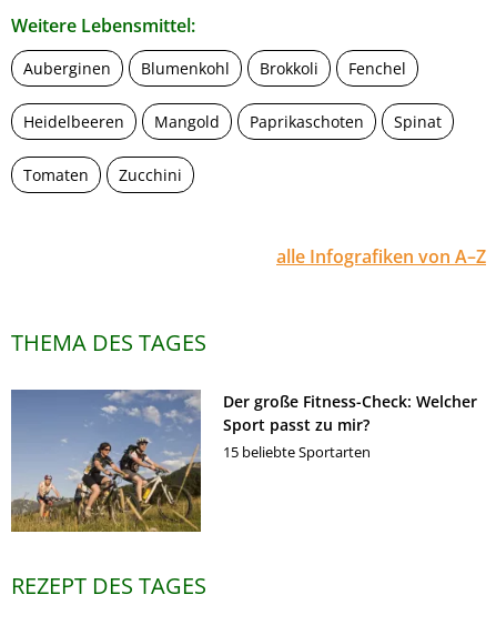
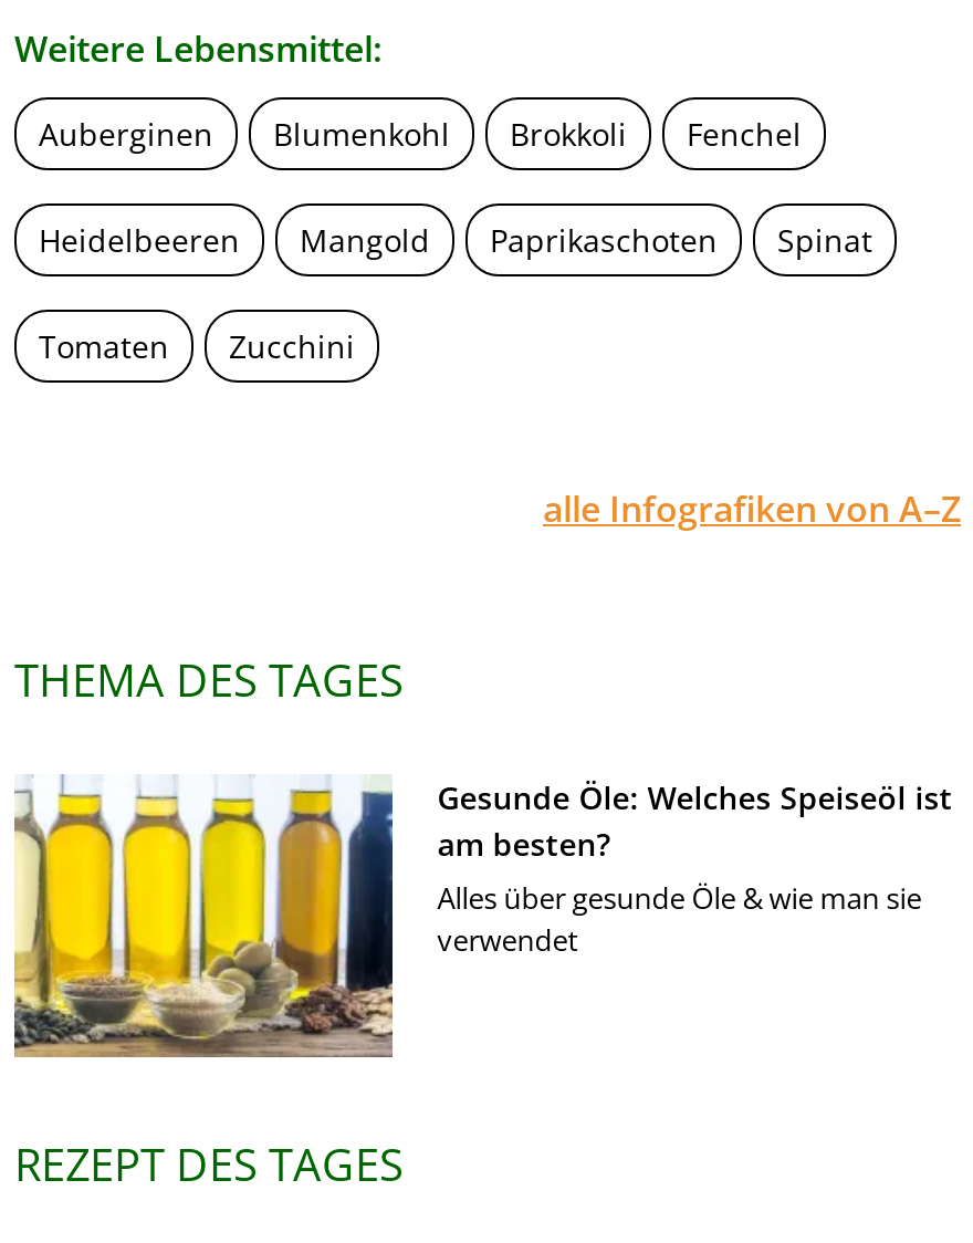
- [image]
- Der große Fitness-Check: Welcher
- Sport passt zu mir?
- 15 beliebte Sportarten
+ [image]
+ Gesunde Öle: Welches Speiseöl ist
+ am besten?
+ Alles über gesunde Öle & wie man sie
+ verwendet
